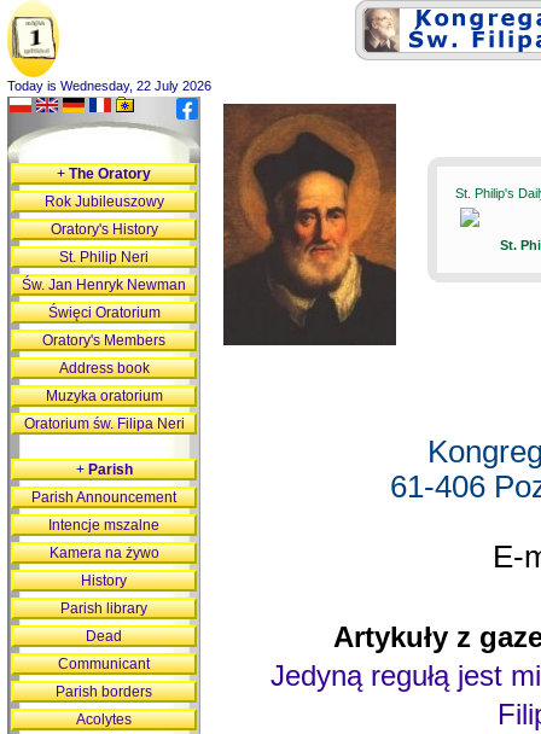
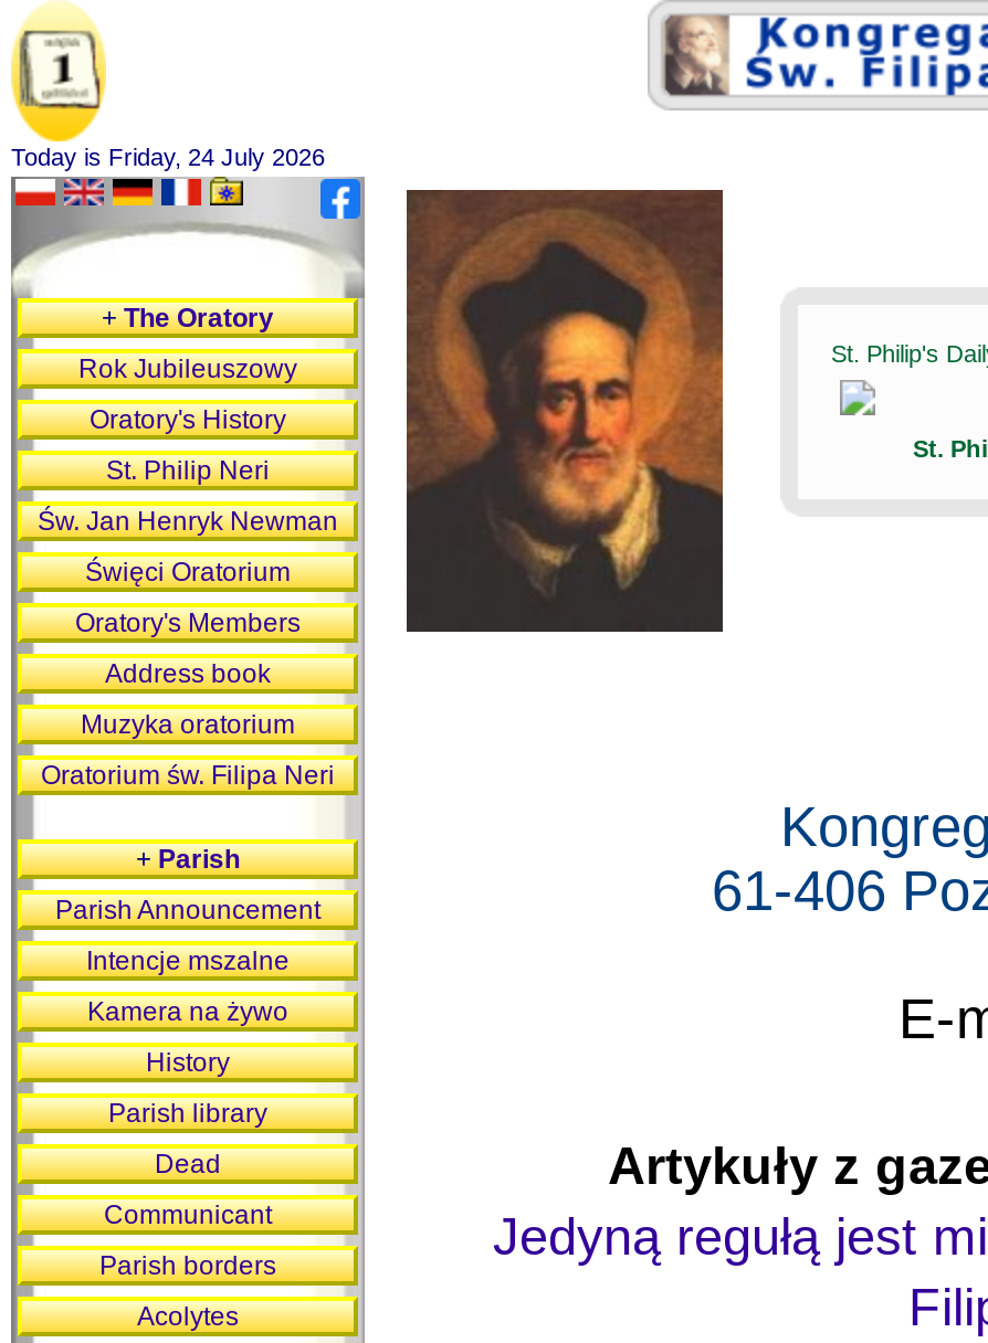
- Today is Wednesday, 22 July 2026
+ Today is Friday, 24 July 2026
